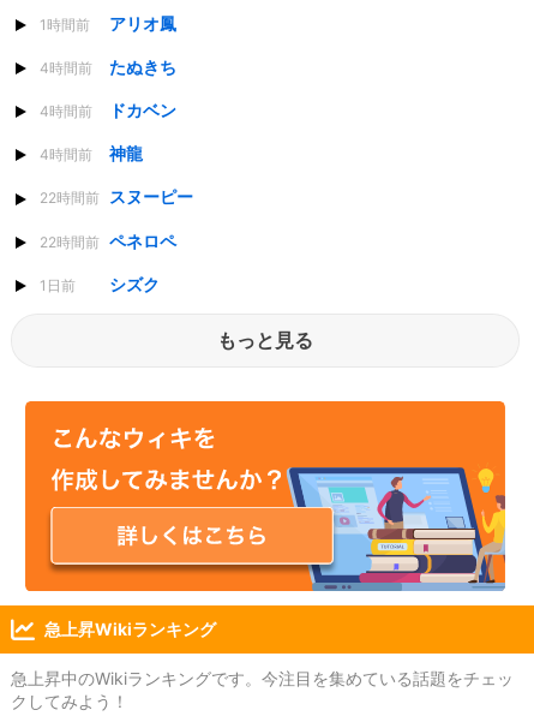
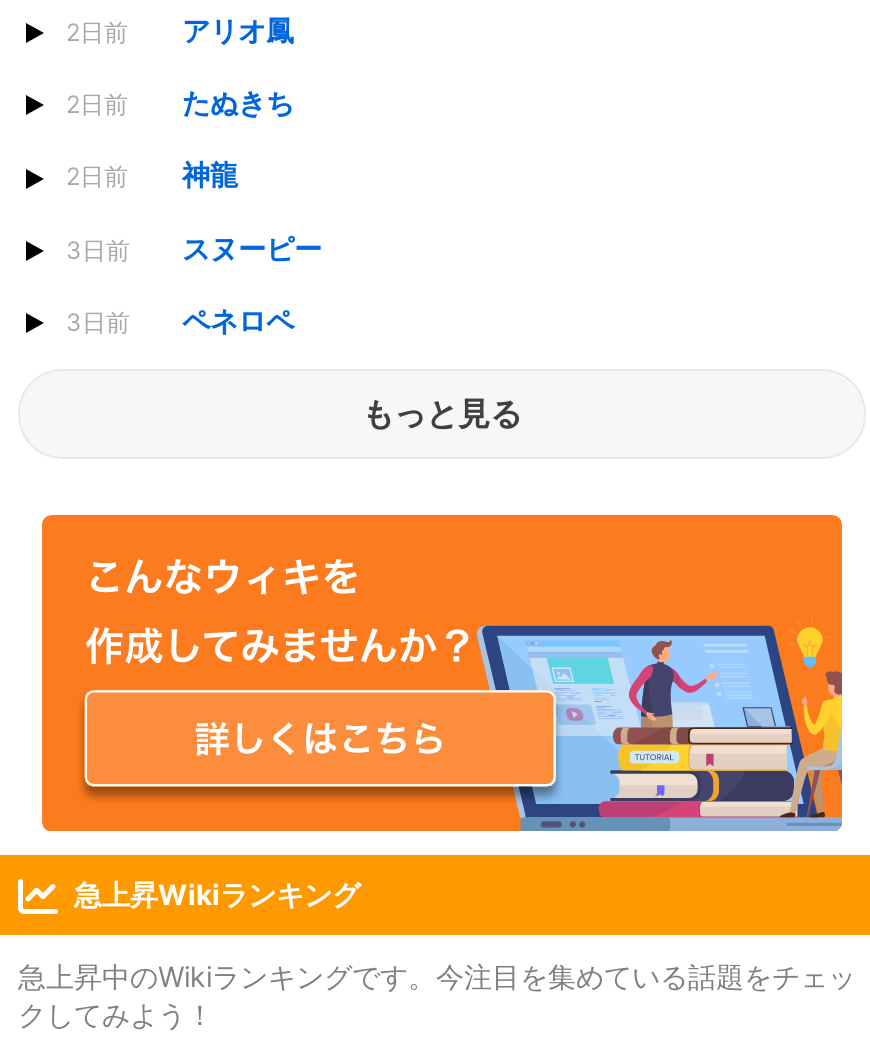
- 1時間前 アリオ鳳
+ 2日前 アリオ鳳

- 4時間前 たぬきち
+ 2日前 たぬきち

- 4時間前
- ドカベン
- 4時間前
+ 2日前

- 22時間前 スヌーピー
- 22時間前 ペネロペ
- 1日前
- シズク
+ 3日前
+ スヌーピー
+ 3日前
+ ペネロペ
